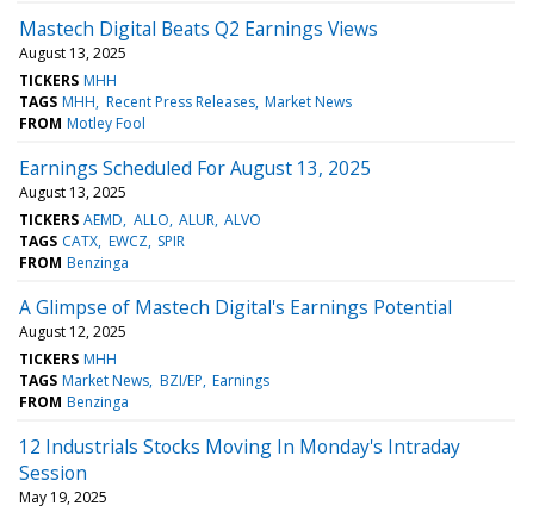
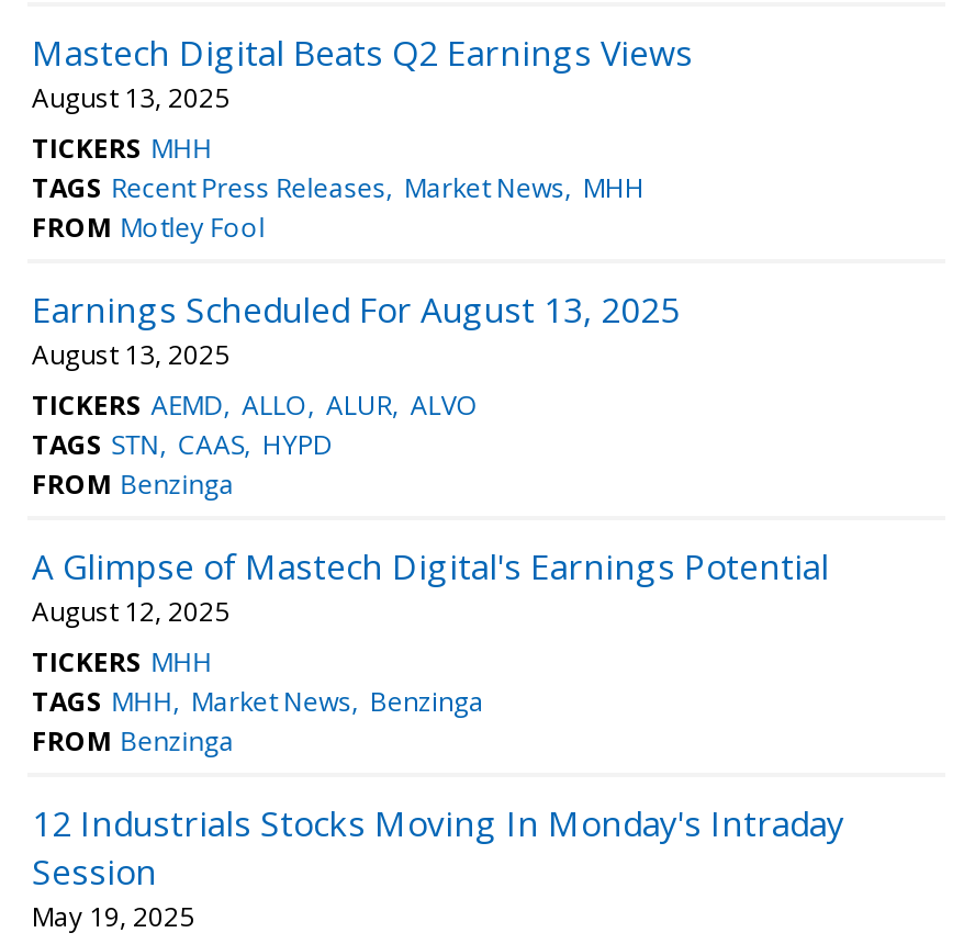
- TAGS MHH Recent Press Releases Market News
+ TAGS Recent Press Releases Market News MHH

- TAGS CATX EWCZ SPIR
+ TAGS STN CAAS HYPD

- TAGS Market News BZI/EP Earnings
+ TAGS MHH Market News Benzinga
